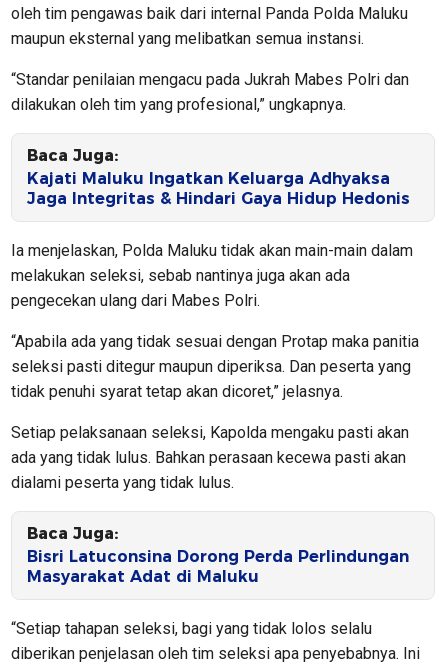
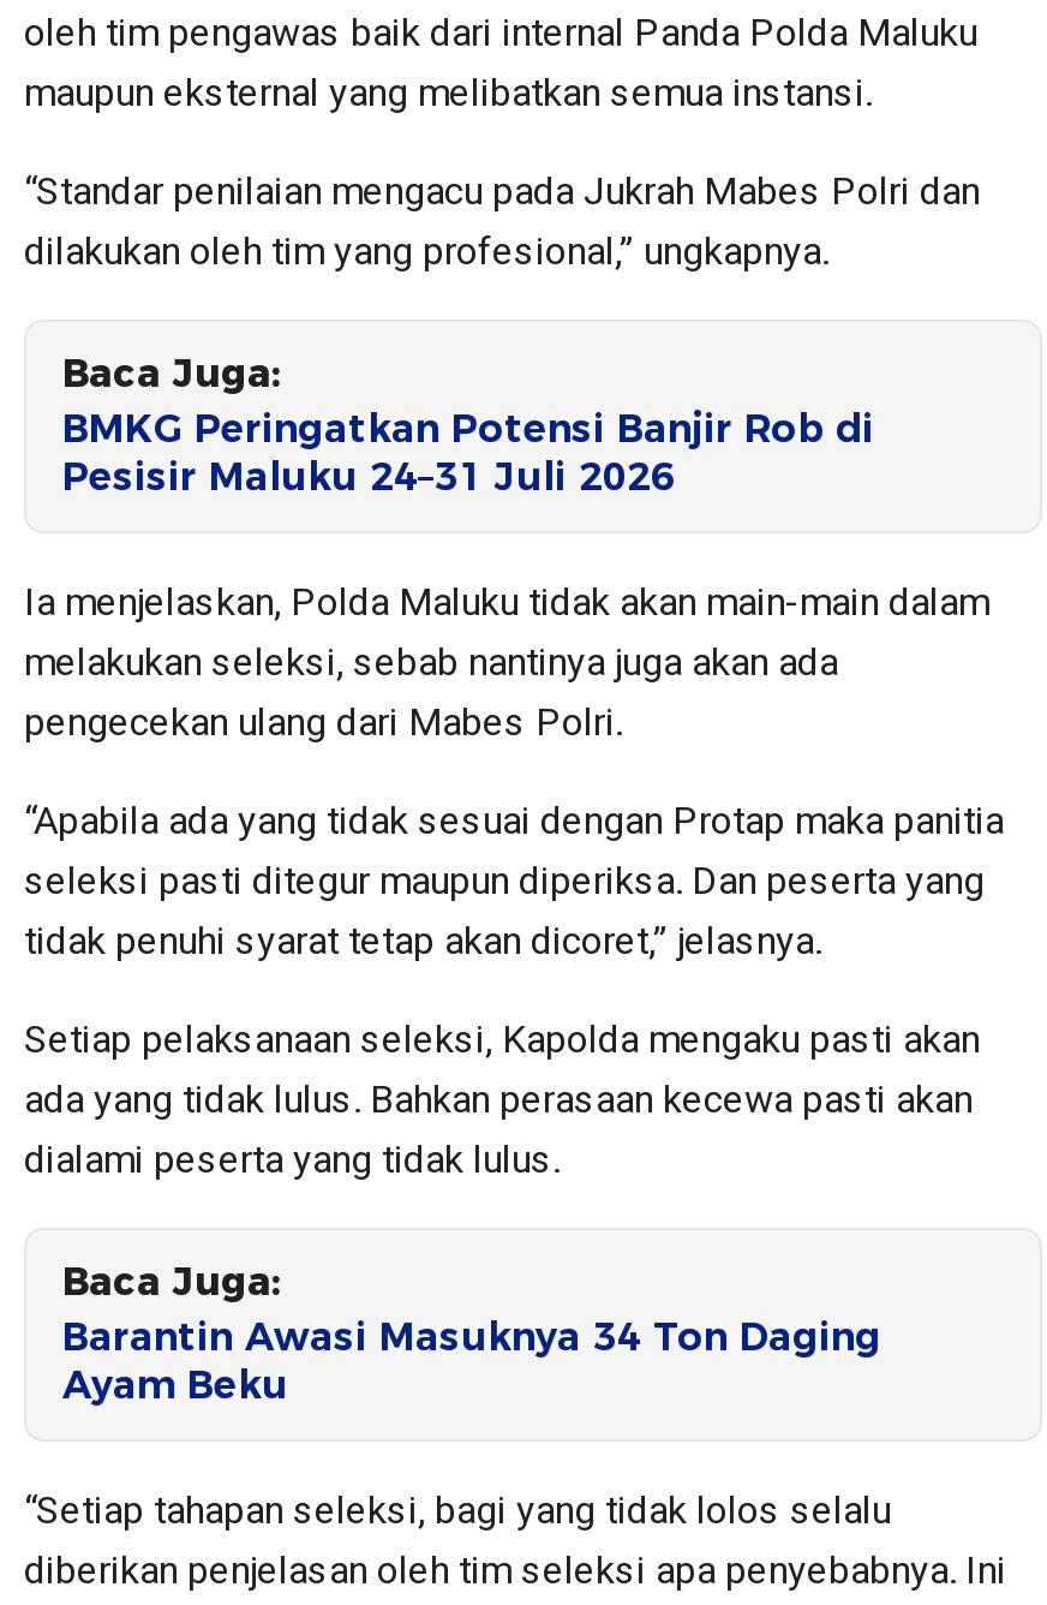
- Kajati Maluku Ingatkan Keluarga Adhyaksa
- Jaga Integritas & Hindari Gaya Hidup Hedonis
+ BMKG Peringatkan Potensi Banjir Rob di
+ Pesisir Maluku 24–31 Juli 2026

- Bisri Latuconsina Dorong Perda Perlindungan
- Masyarakat Adat di Maluku
+ Barantin Awasi Masuknya 34 Ton Daging
+ Ayam Beku
